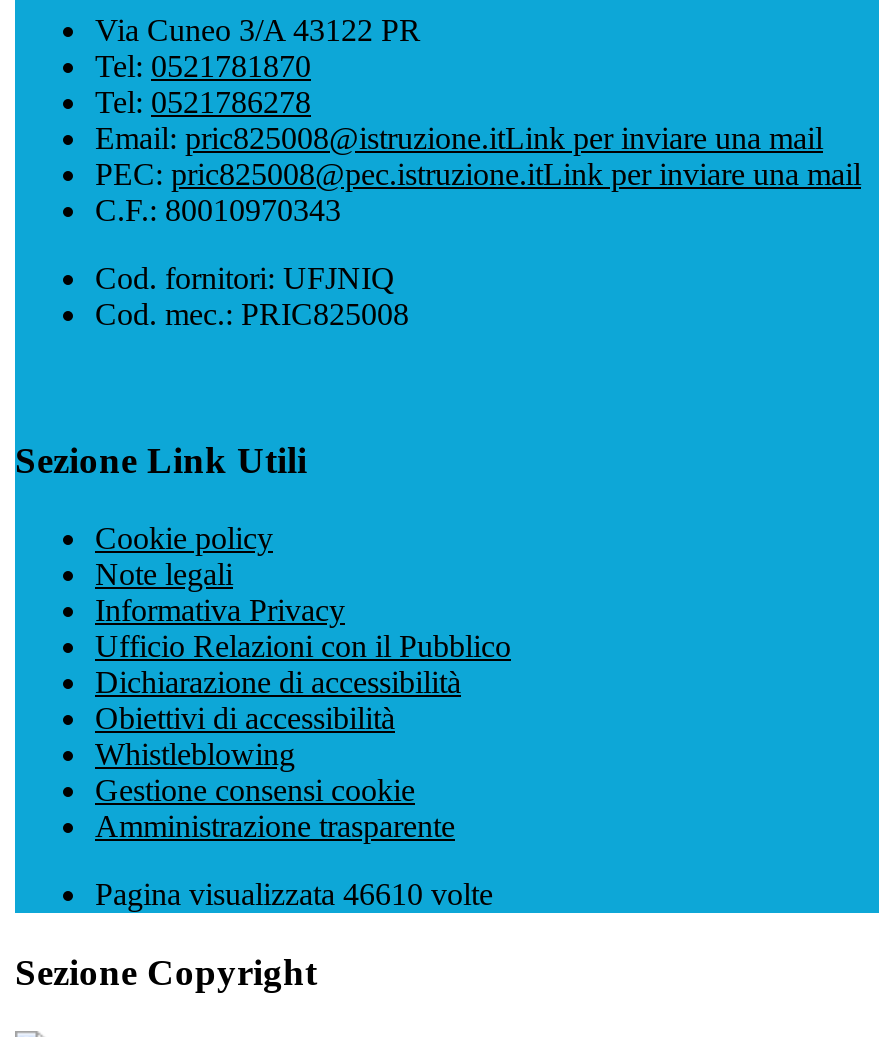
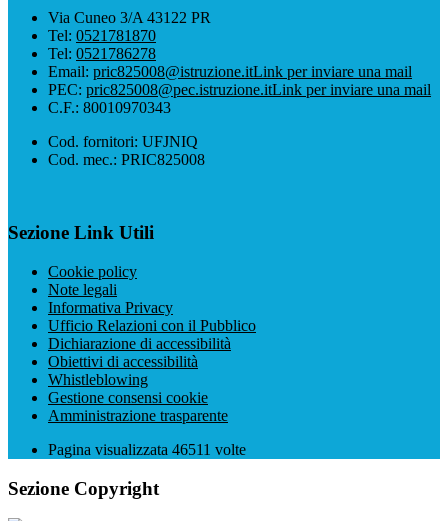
- Pagina visualizzata 46610 volte
+ Pagina visualizzata 46511 volte
